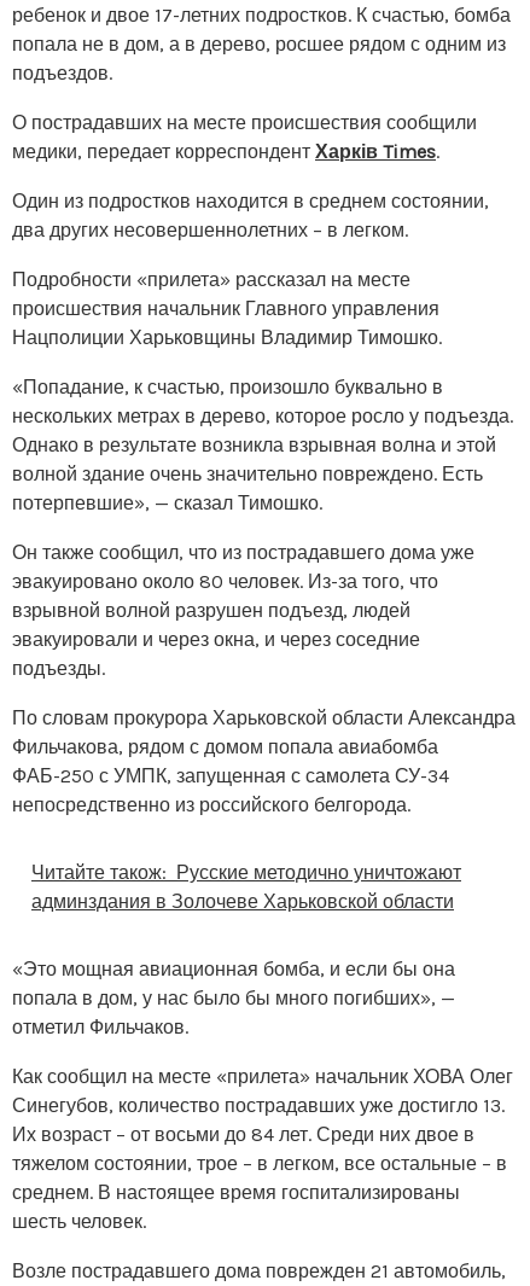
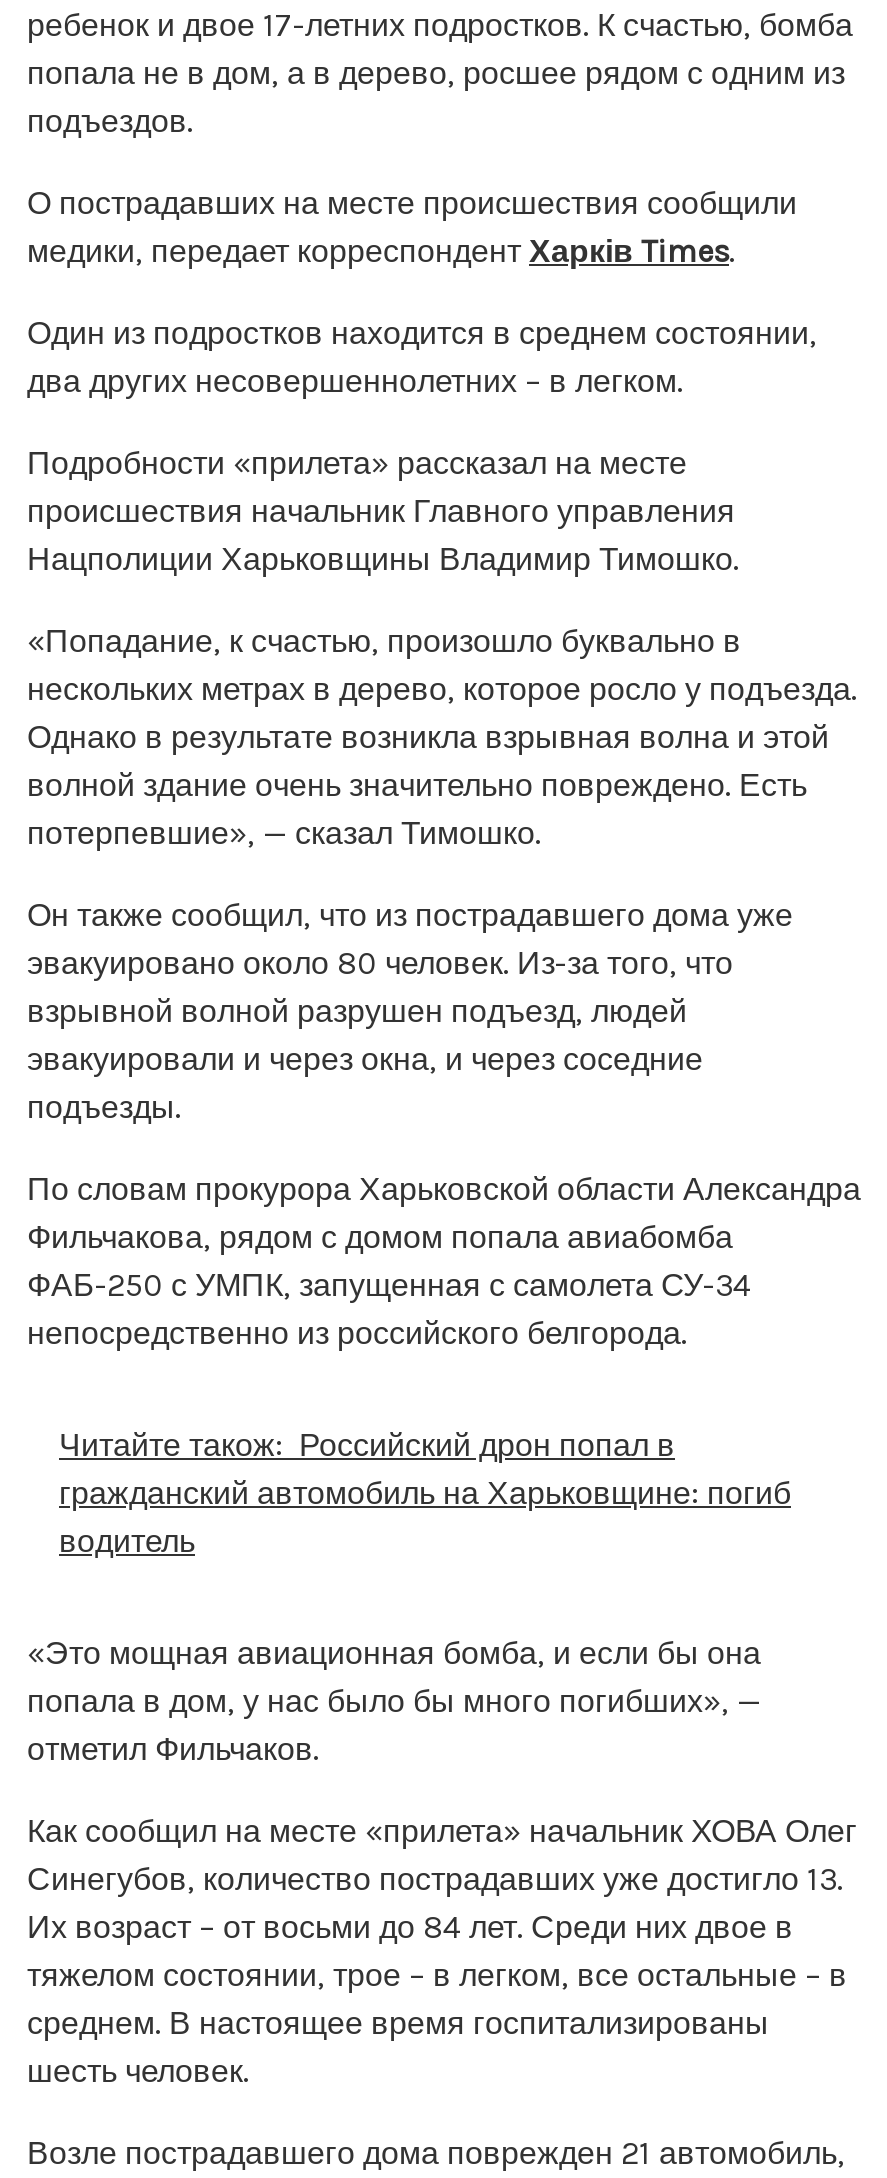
- Читайте також: Русские методично уничтожают
- админздания в Золочеве Харьковской области
+ Читайте також: Российский дрон попал в
+ гражданский автомобиль на Харьковщине: погиб
+ водитель
